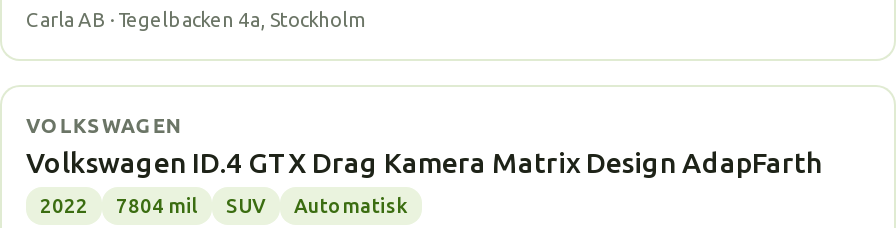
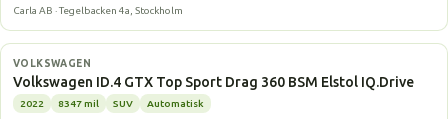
- Volkswagen ID.4 GTX Drag Kamera Matrix Design AdapFarth
+ Volkswagen ID.4 GTX Top Sport Drag 360 BSM Elstol IQ.Drive

- 2022 7804 mil SUV Automatisk
+ 2022 8347 mil SUV Automatisk
